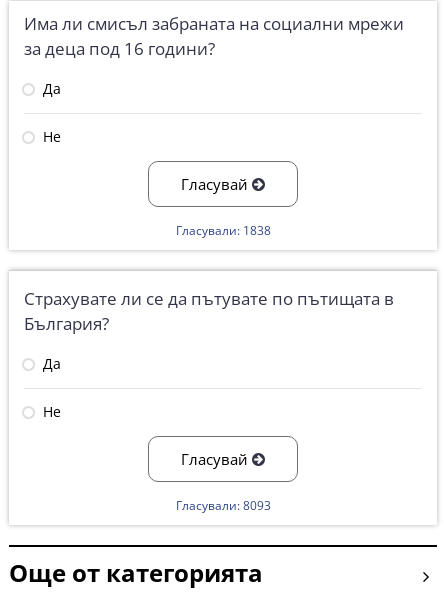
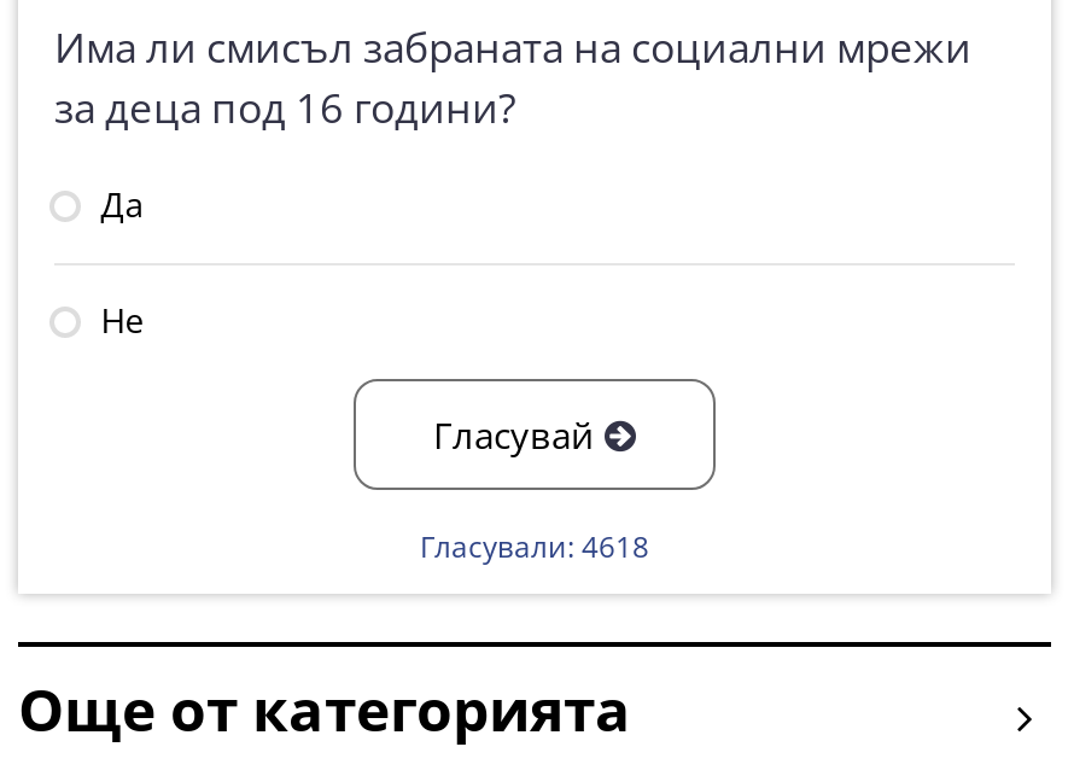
- Гласували: 1838
- Страхувате ли се да пътувате по пътищата в
- България?
- Да
- Не
- Гласувай
- Гласували: 8093
+ Гласували: 4618
